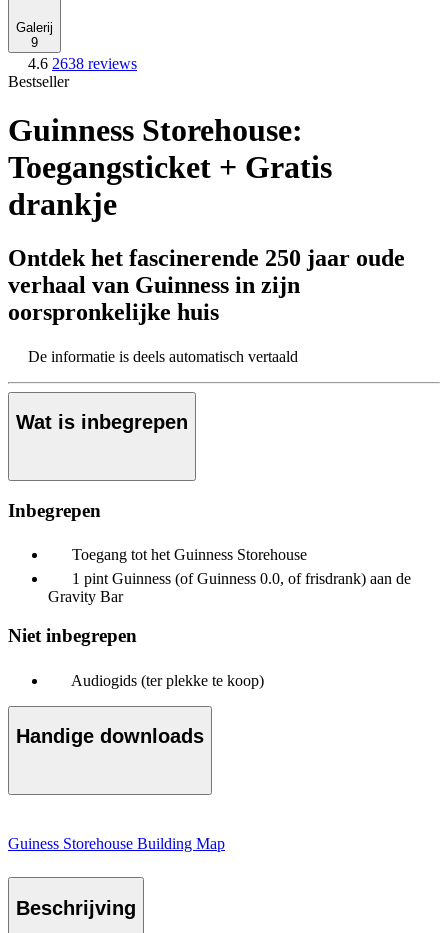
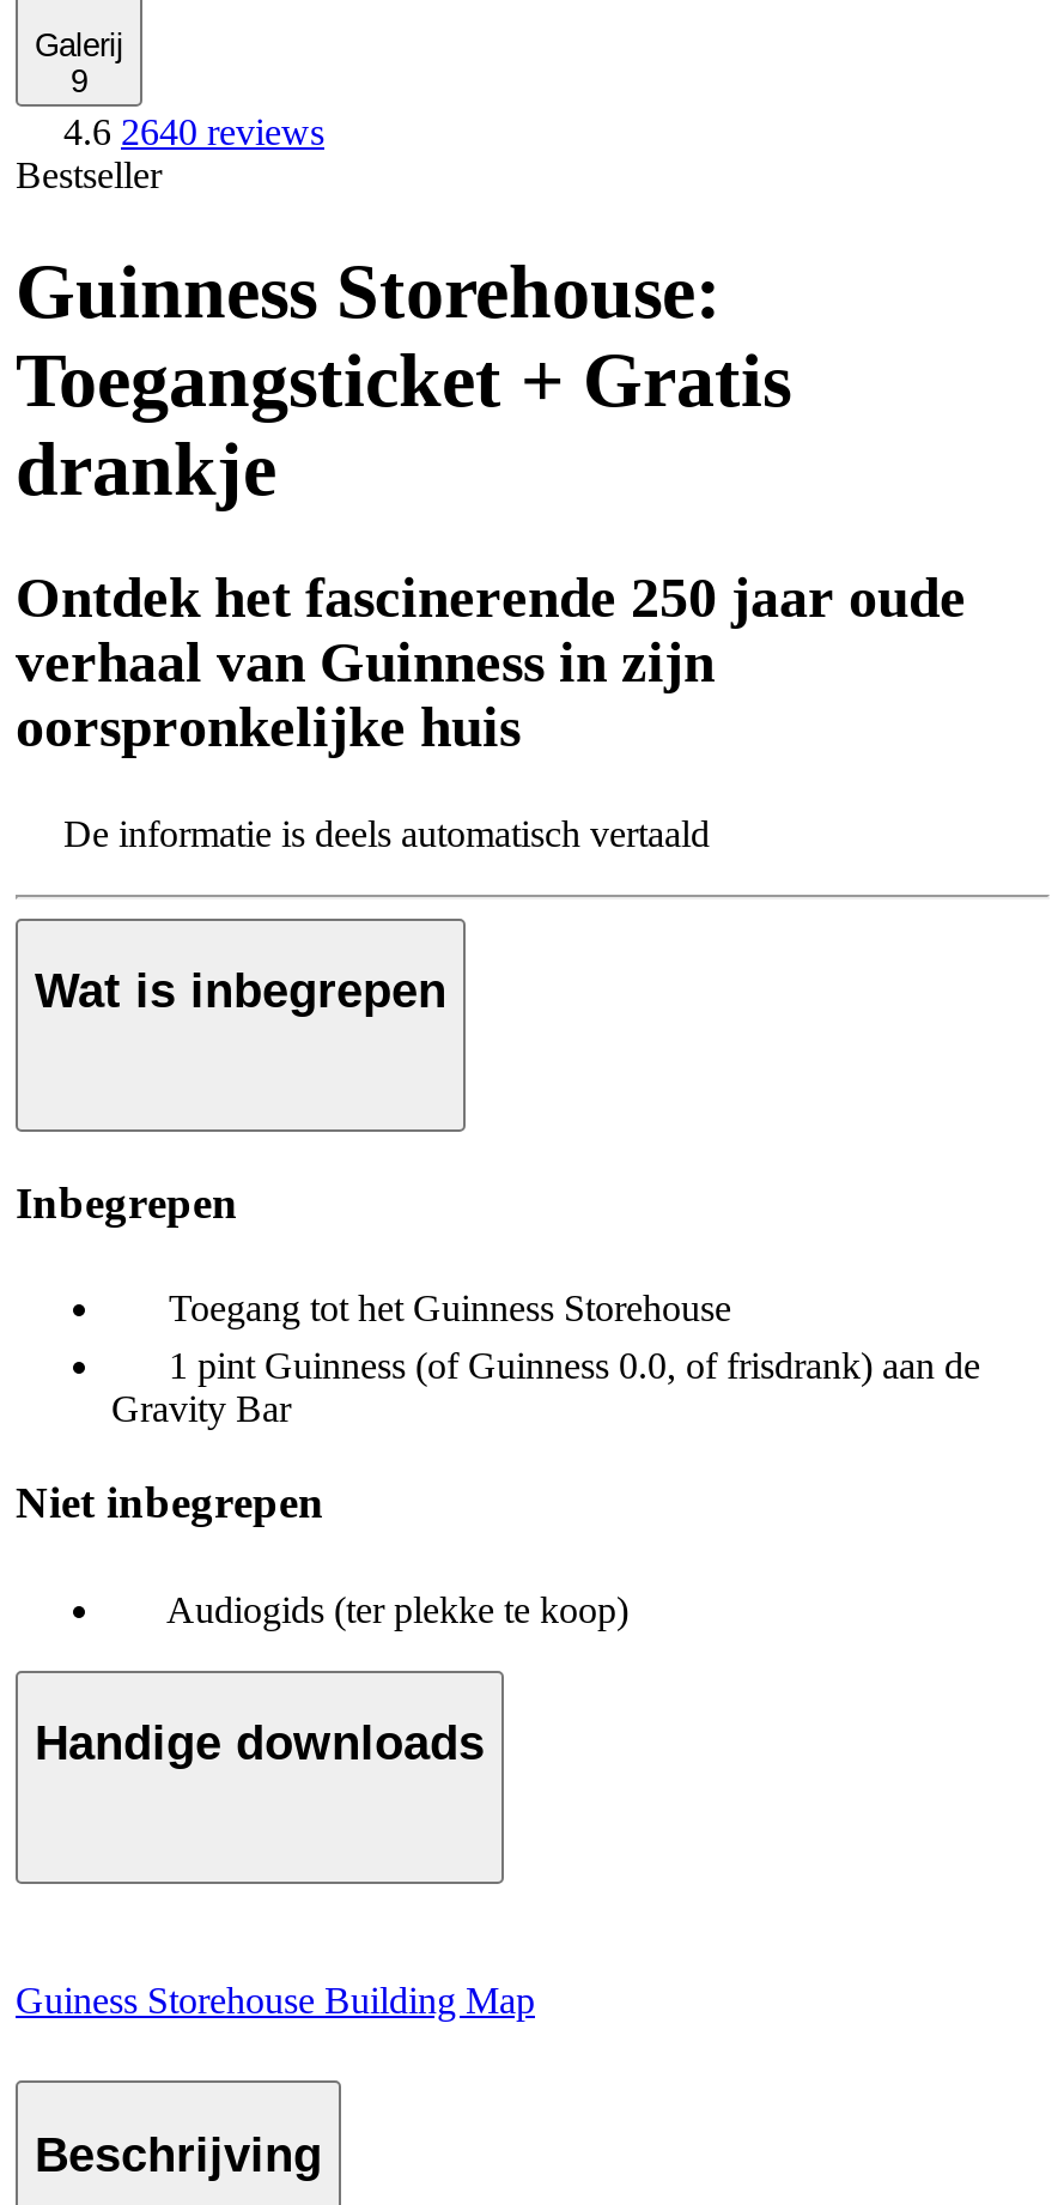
- 4.6 2638 reviews
+ 4.6 2640 reviews
